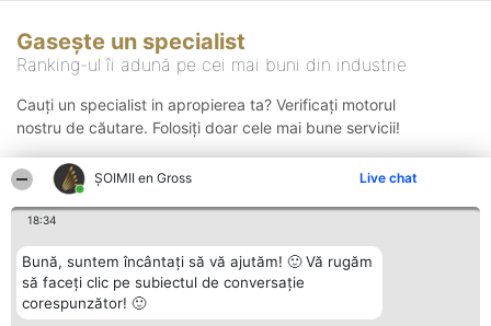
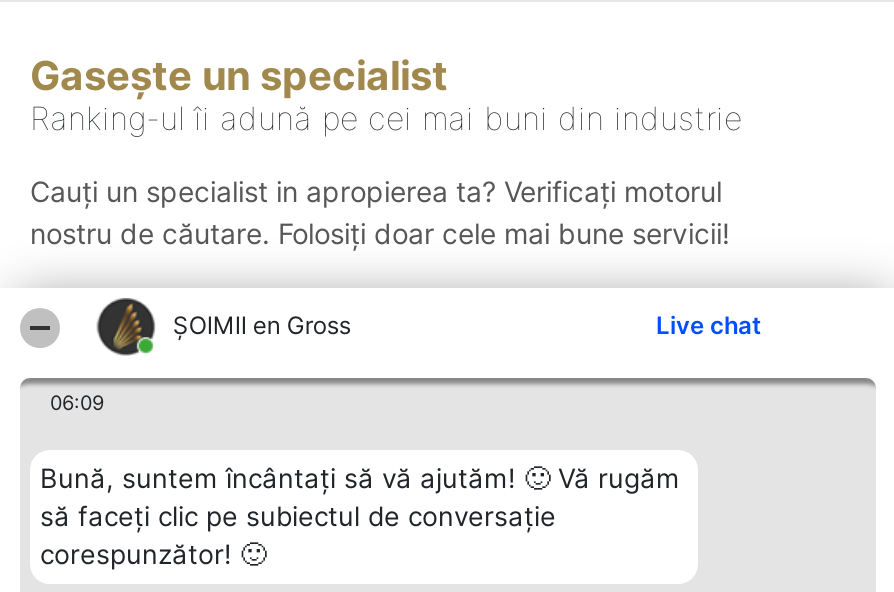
- 18:34
+ 06:09
